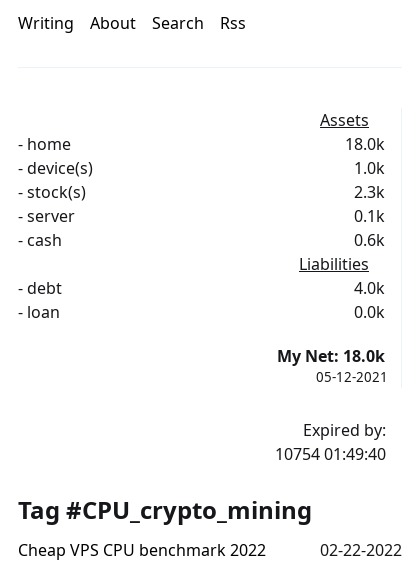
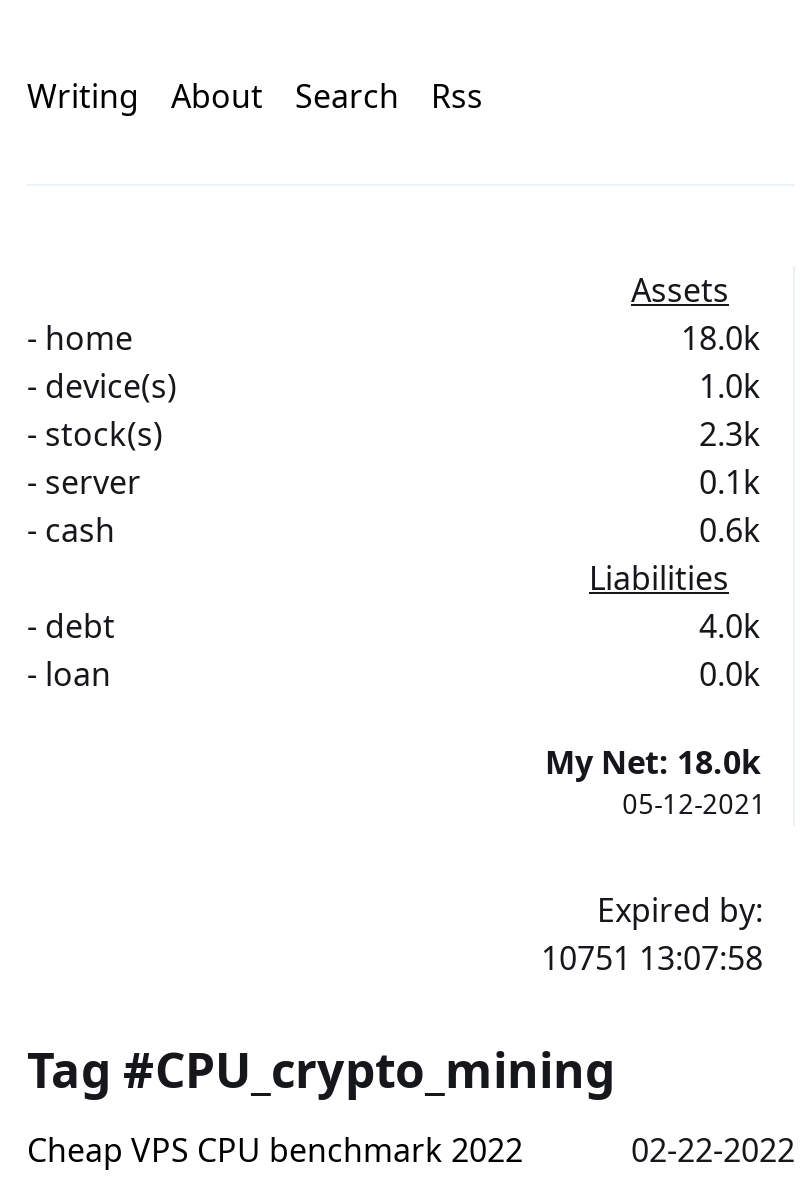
- 10754 01:49:40
+ 10751 13:07:58
